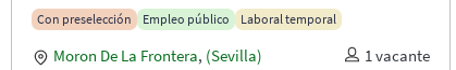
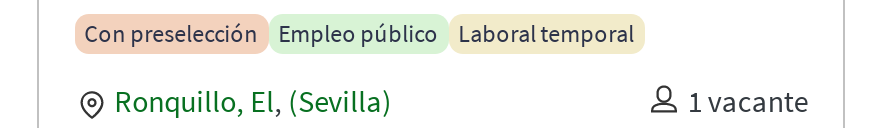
- Moron De La Frontera, (Sevilla)
+ Ronquillo, El, (Sevilla)
